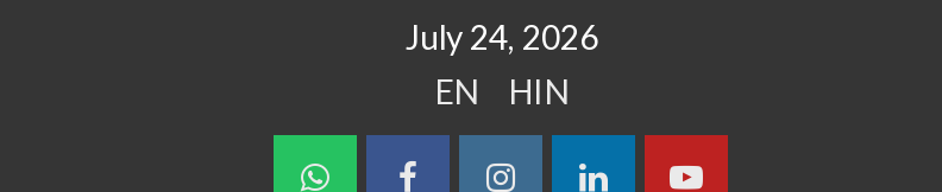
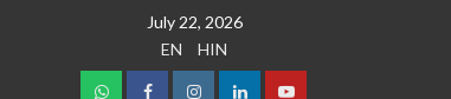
- July 24, 2026
+ July 22, 2026
